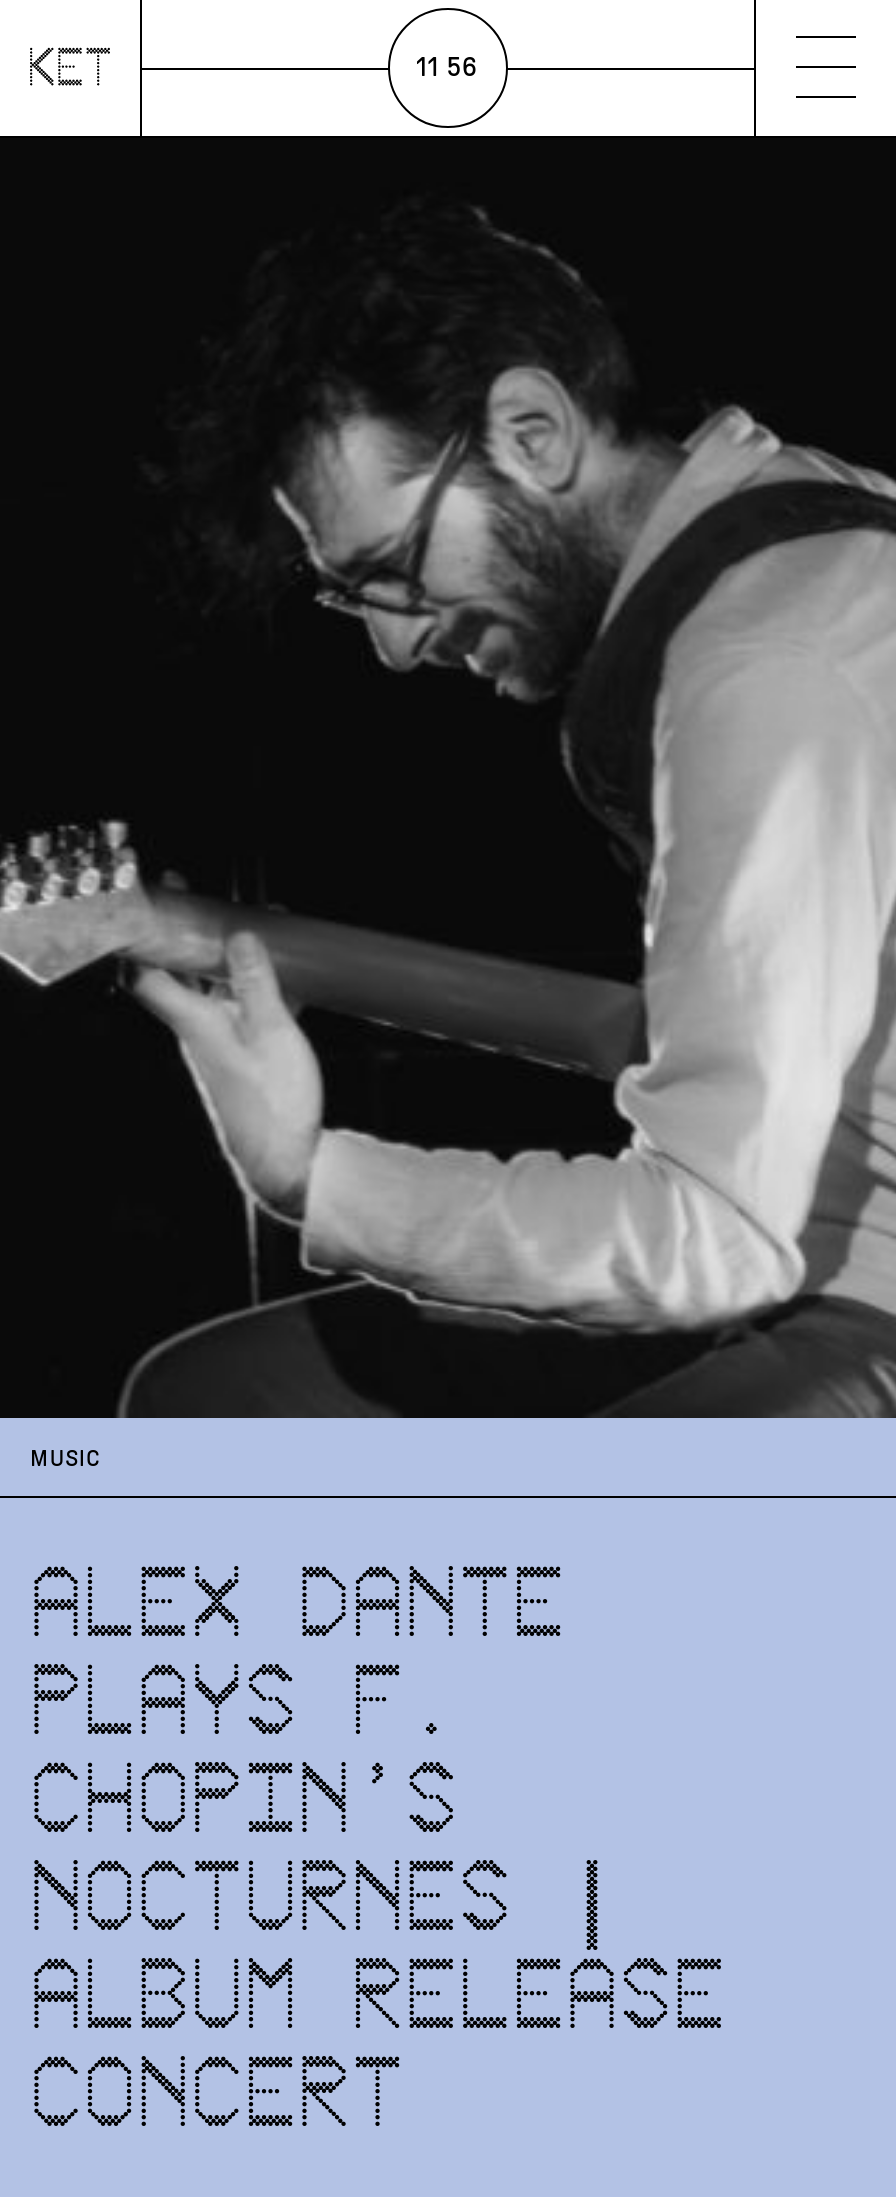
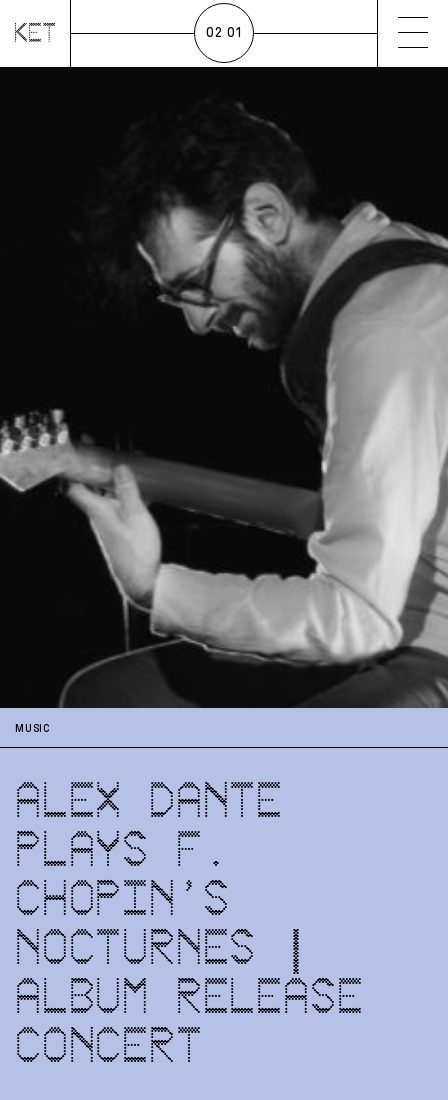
- 11 56
+ 02: 01
